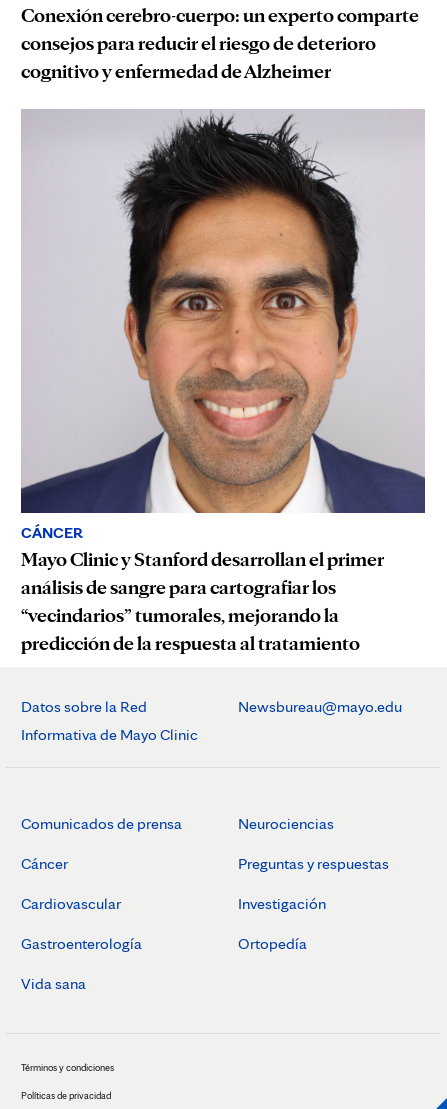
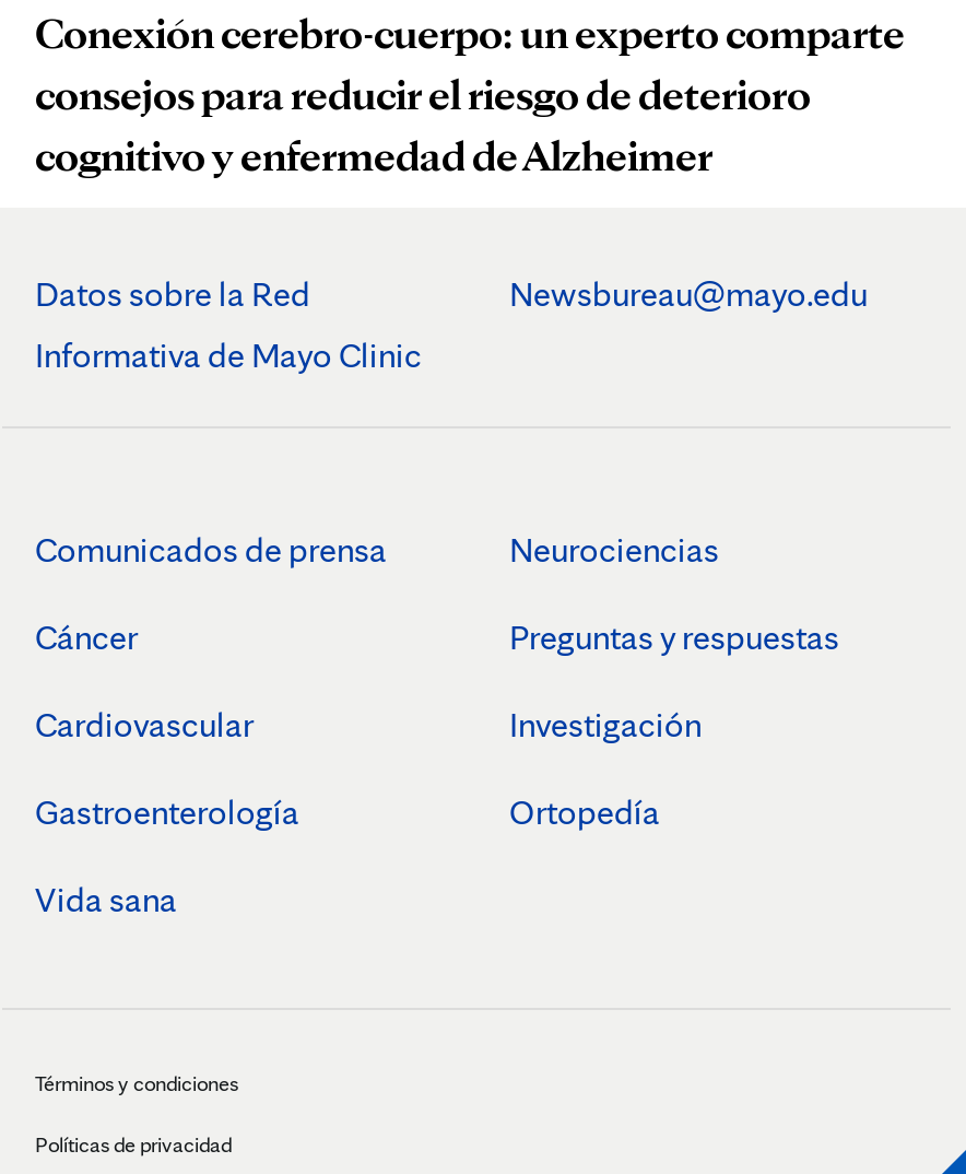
- [image]
- CÁNCER
- Mayo Clinic y Stanford desarrollan el primer
- análisis de sangre para cartografiar los
- “vecindarios” tumorales, mejorando la
- predicción de la respuesta al tratamiento
